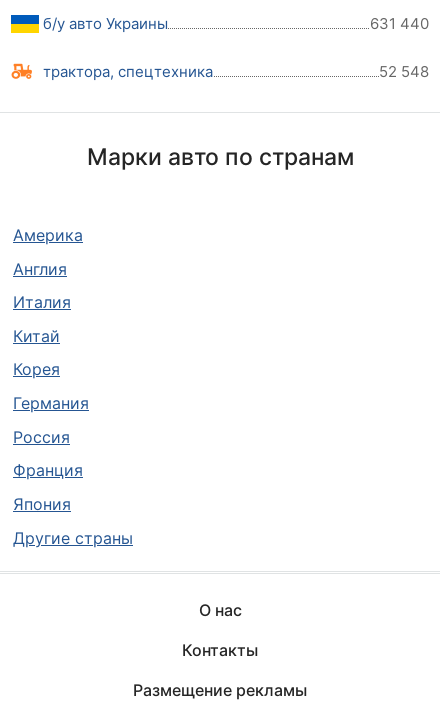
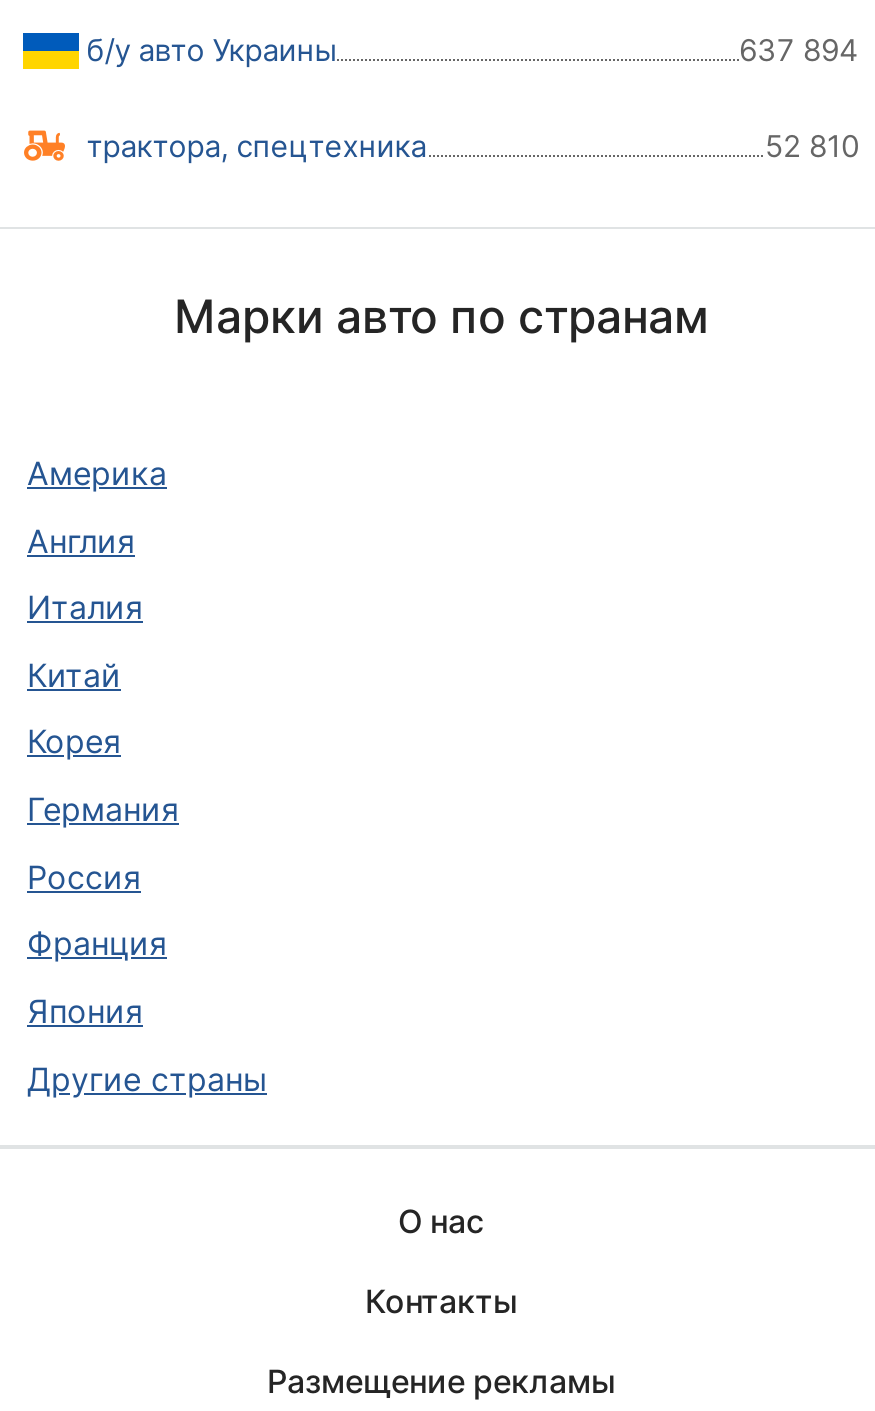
- 631 440
+ 637 894

- 52 548
+ 52 810
